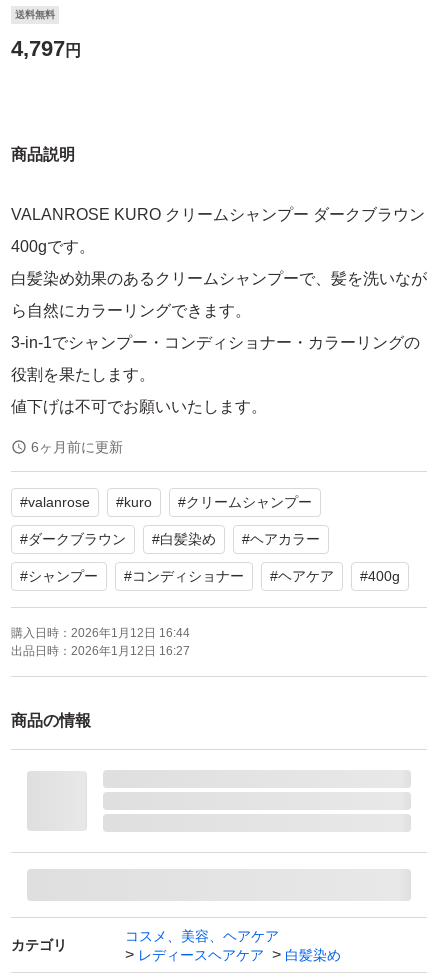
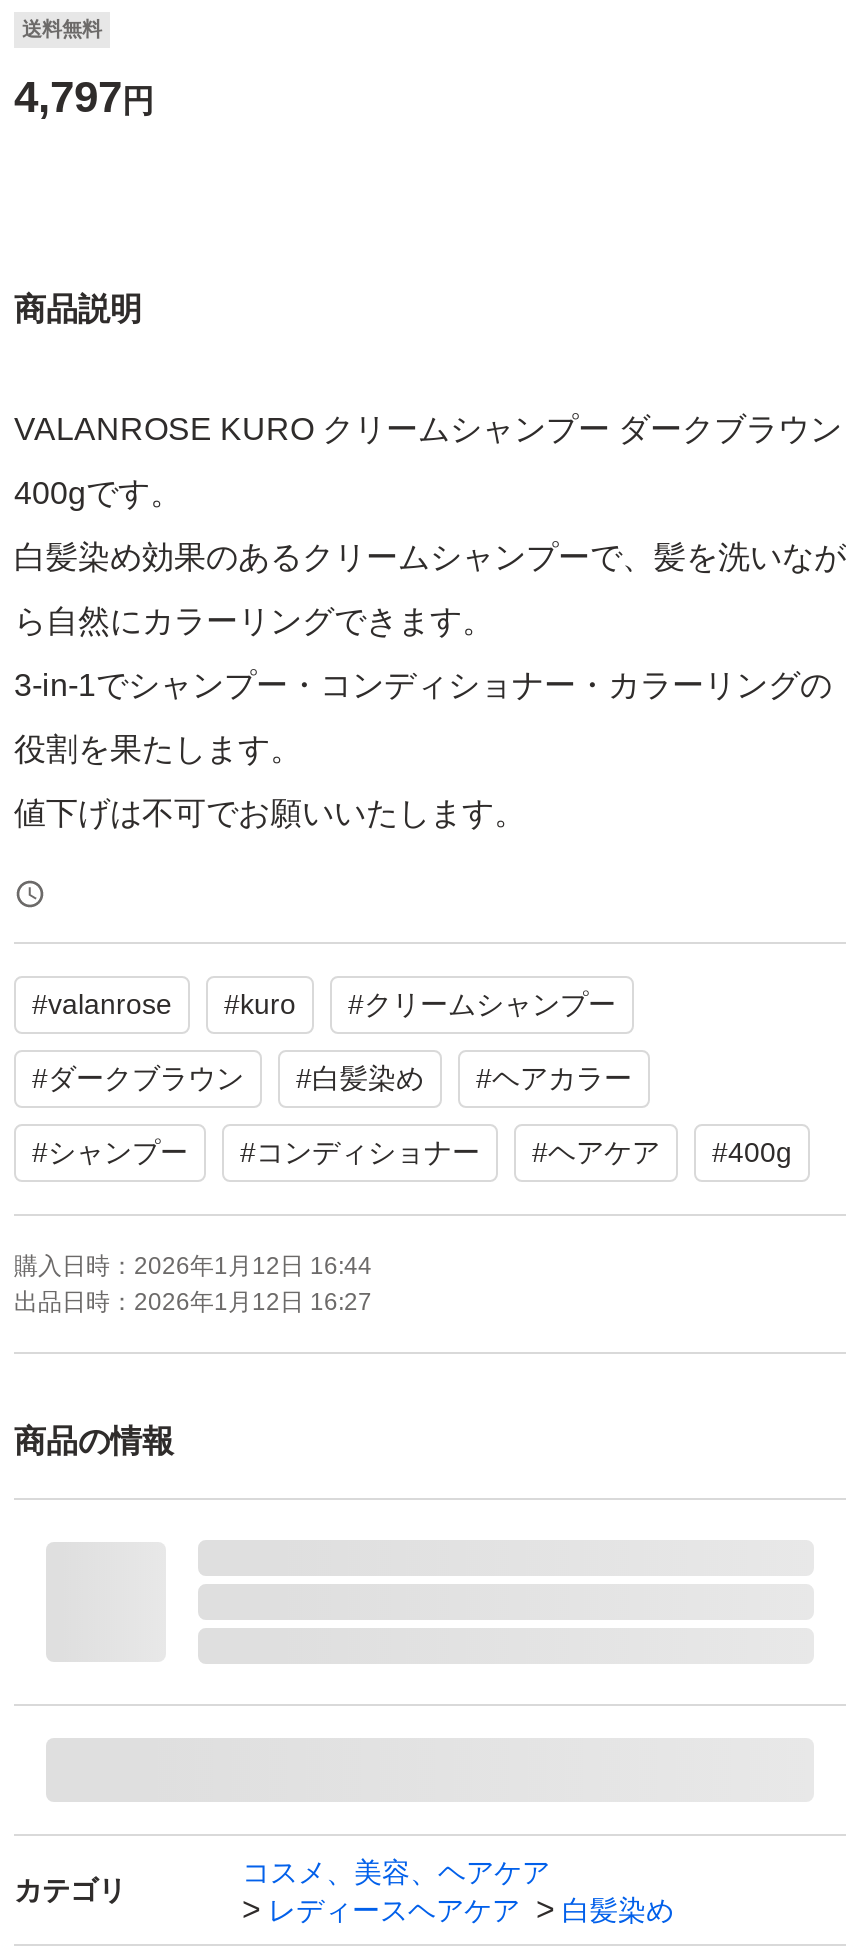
- 6ヶ月前に更新
